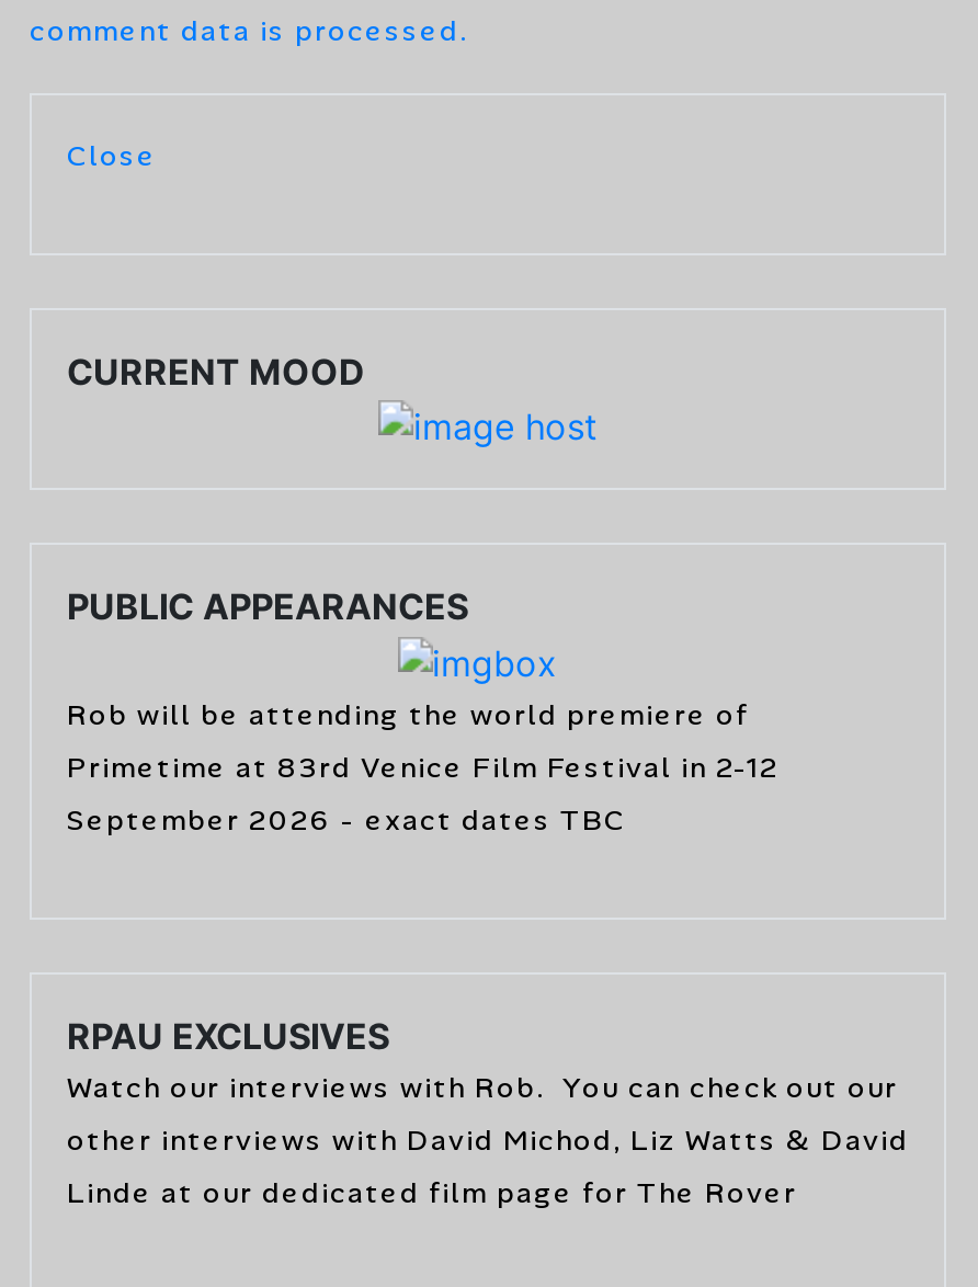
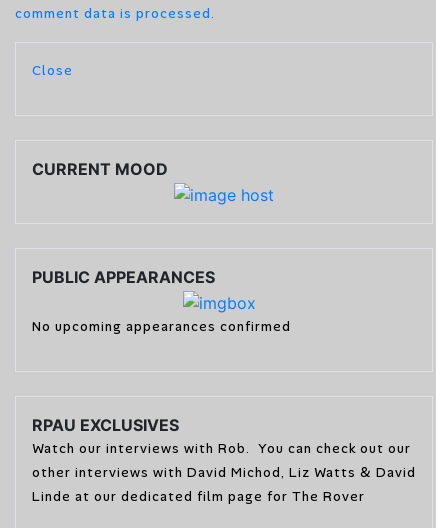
- Rob will be attending the world premiere of
- Primetime at 83rd Venice Film Festival in 2-12
- September 2026 - exact dates TBC
+ No upcoming appearances confirmed
